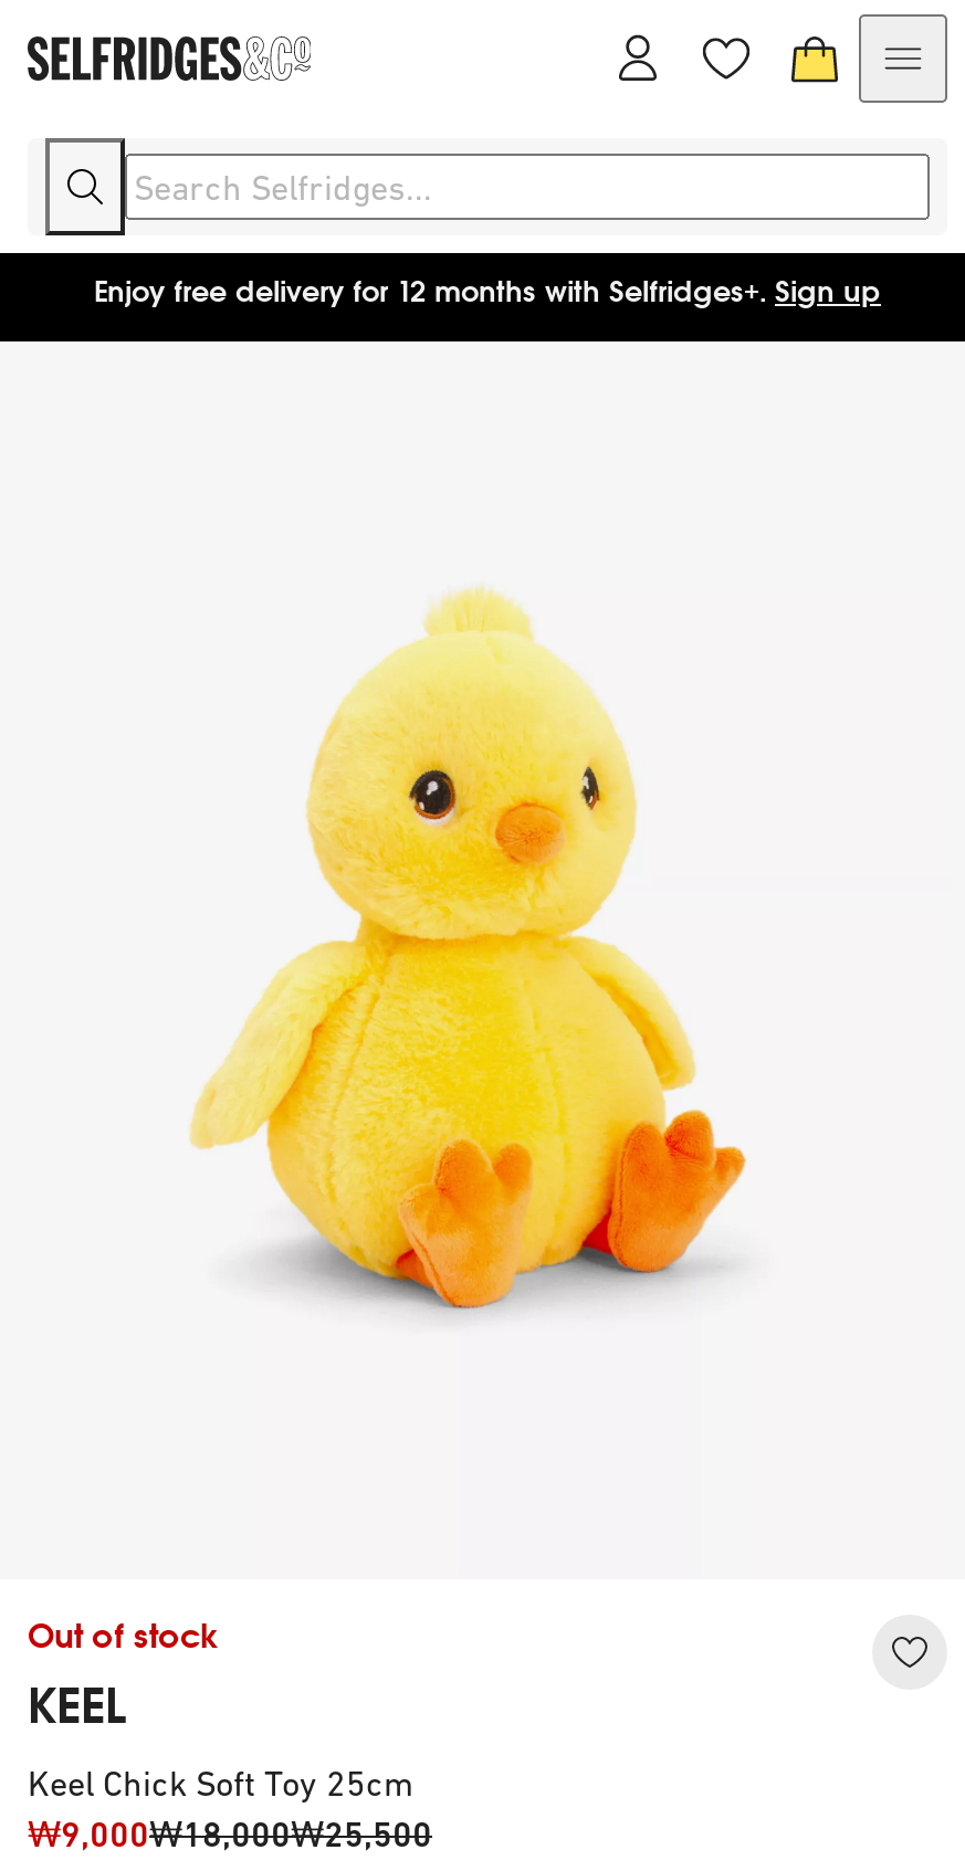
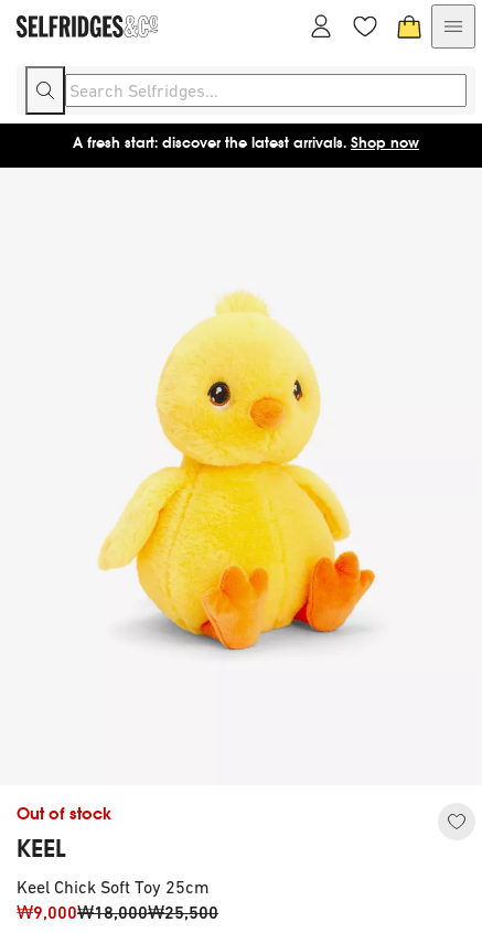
- Enjoy free delivery for 12 months with Selfridges+. Sign up
+ A fresh start: discover the latest arrivals. Shop now
